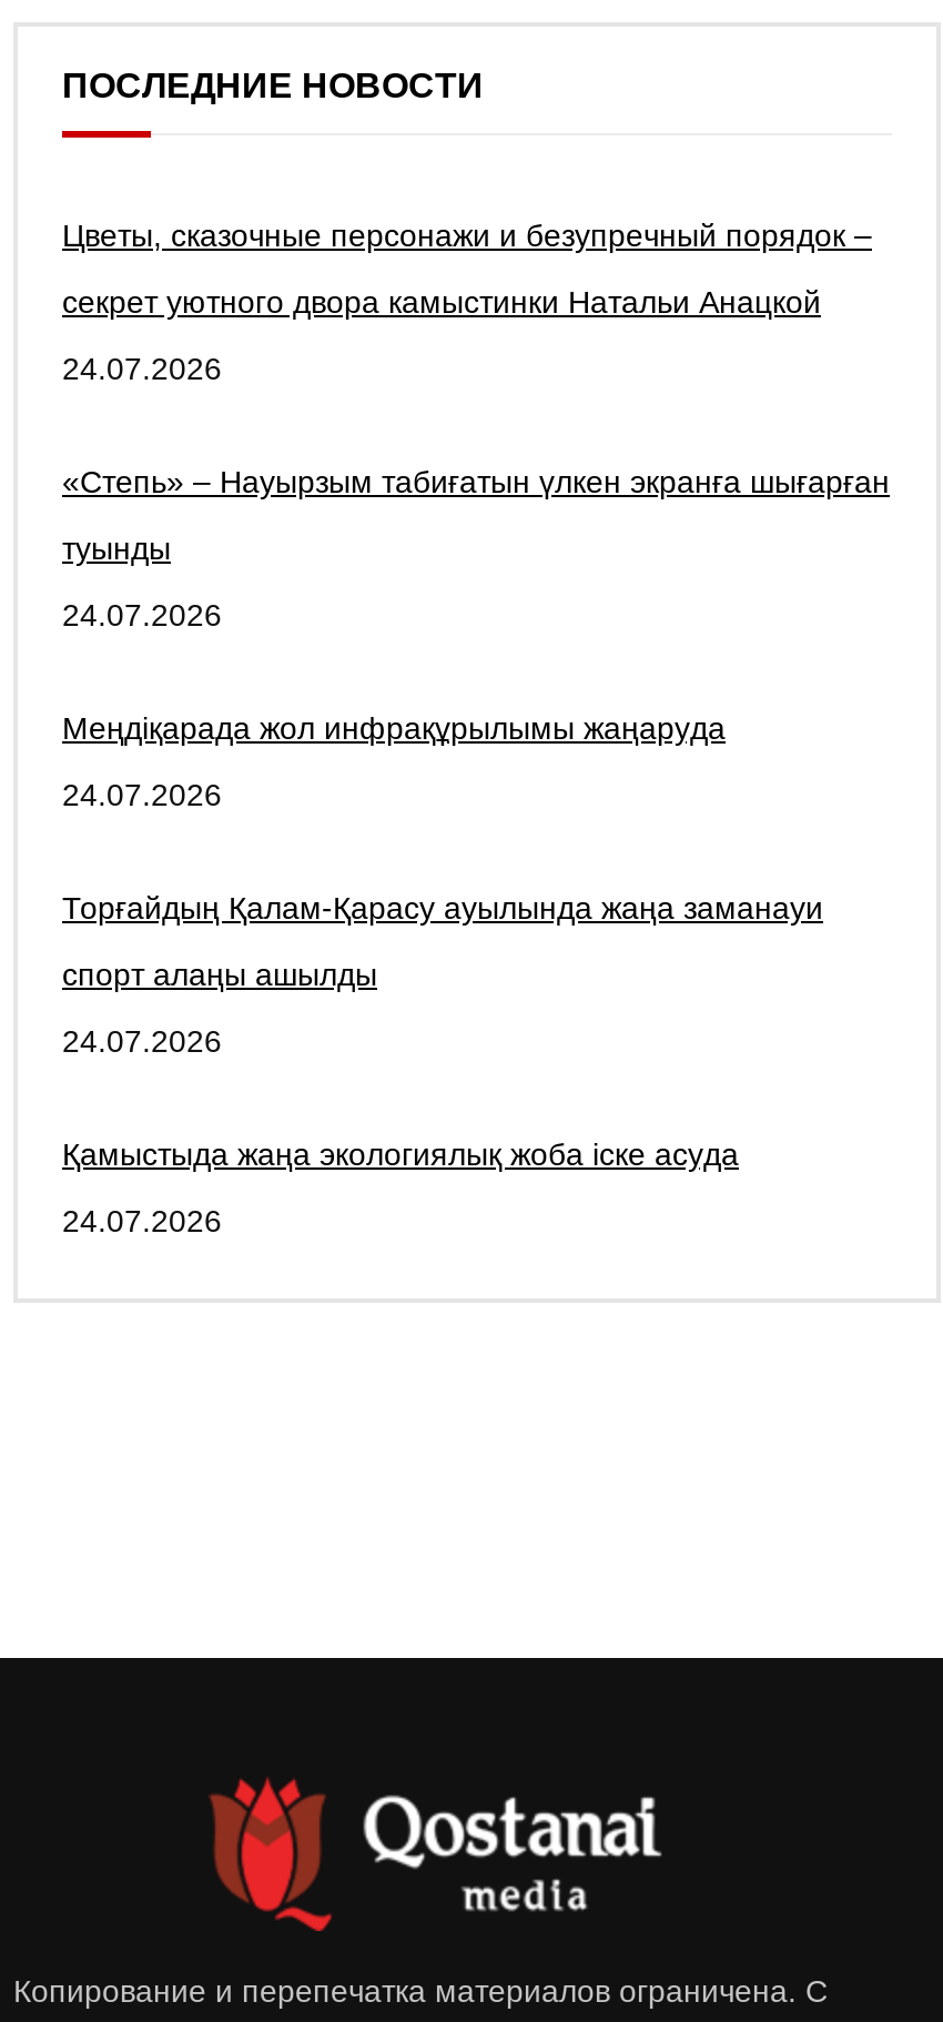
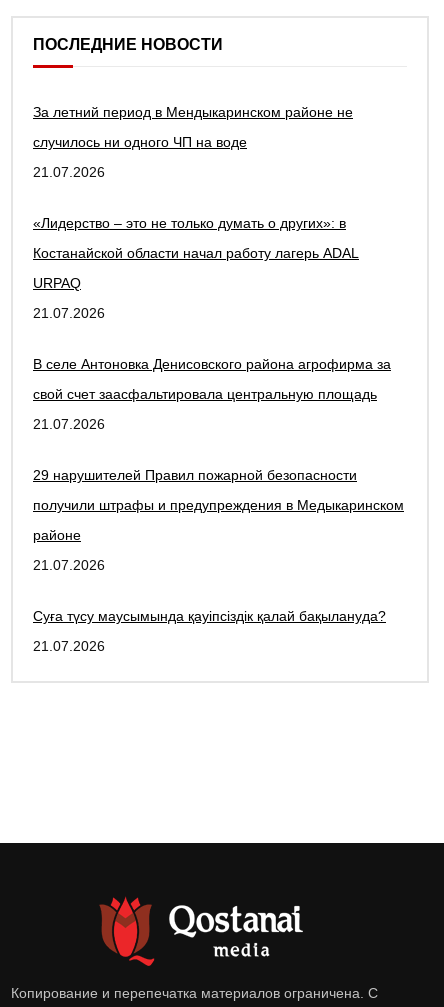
- Цветы, сказочные персонажи и безупречный порядок –
- секрет уютного двора камыстинки Натальи Анацкой
- 24.07.2026
- «Степь» – Науырзым табиғатын үлкен экранға шығарған
- туынды
- 24.07.2026
- Меңдіқарада жол инфрақұрылымы жаңаруда
- 24.07.2026
- Торғайдың Қалам-Қарасу ауылында жаңа заманауи
- спорт алаңы ашылды
- 24.07.2026
- Қамыстыда жаңа экологиялық жоба іске асуда
- 24.07.2026
+ За летний период в Мендыкаринском районе не
+ случилось ни одного ЧП на воде
+ 21.07.2026
+ «Лидерство – это не только думать о других»: в
+ Костанайской области начал работу лагерь ADAL
+ URPAQ
+ 21.07.2026
+ В селе Антоновка Денисовского района агрофирма за
+ свой счет заасфальтировала центральную площадь
+ 21.07.2026
+ 29 нарушителей Правил пожарной безопасности
+ получили штрафы и предупреждения в Медыкаринском
+ районе
+ 21.07.2026
+ Суға түсу маусымында қауіпсіздік қалай бақылануда?
+ 21.07.2026
